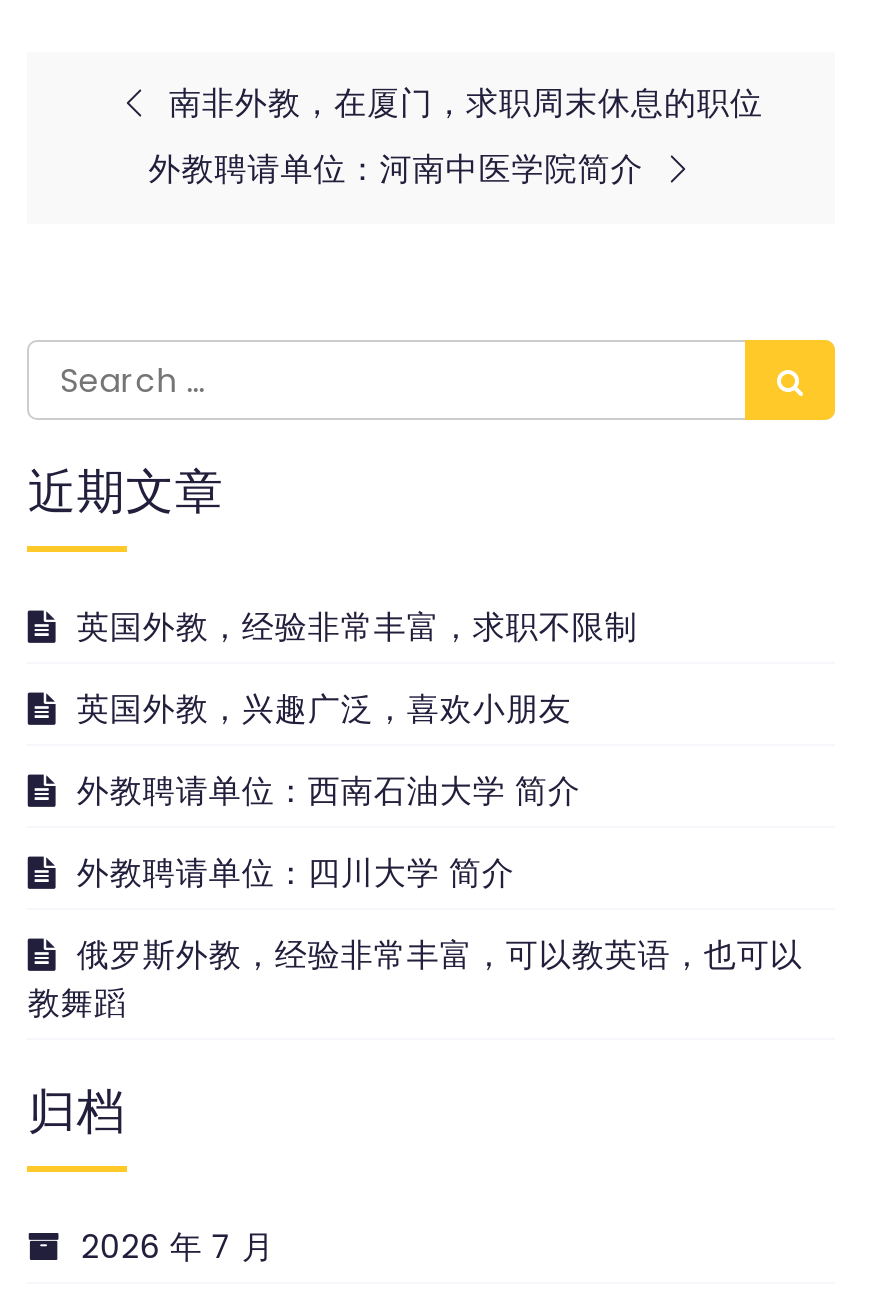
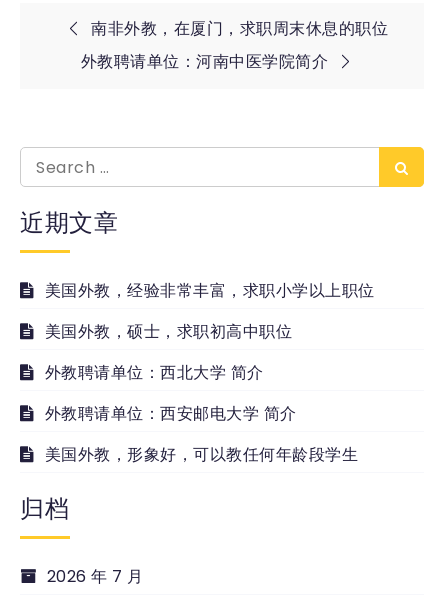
- 英国外教，经验非常丰富，求职不限制
+ 美国外教，经验非常丰富，求职小学以上职位

- 英国外教，兴趣广泛，喜欢小朋友
+ 美国外教，硕士，求职初高中职位

- 外教聘请单位：西南石油大学 简介
+ 外教聘请单位：西北大学 简介

- 外教聘请单位：四川大学 简介
+ 外教聘请单位：西安邮电大学 简介

- 俄罗斯外教，经验非常丰富，可以教英语，也可以
- 教舞蹈
+ 美国外教，形象好，可以教任何年龄段学生
